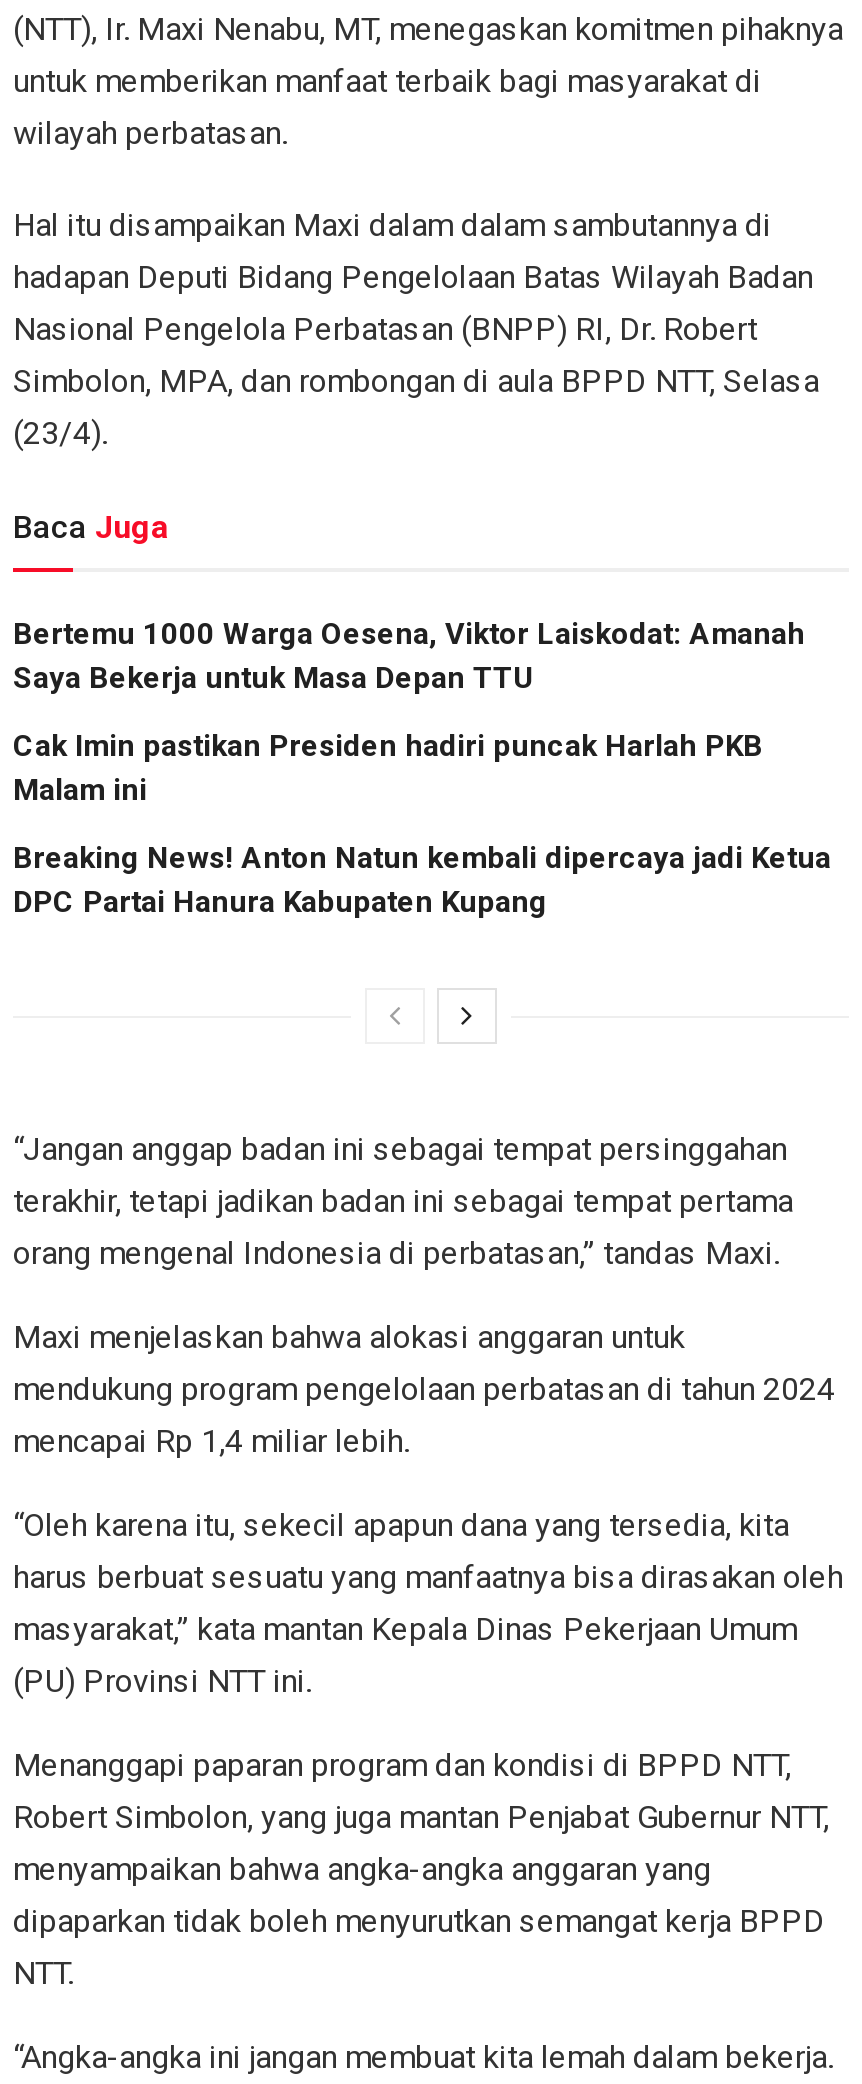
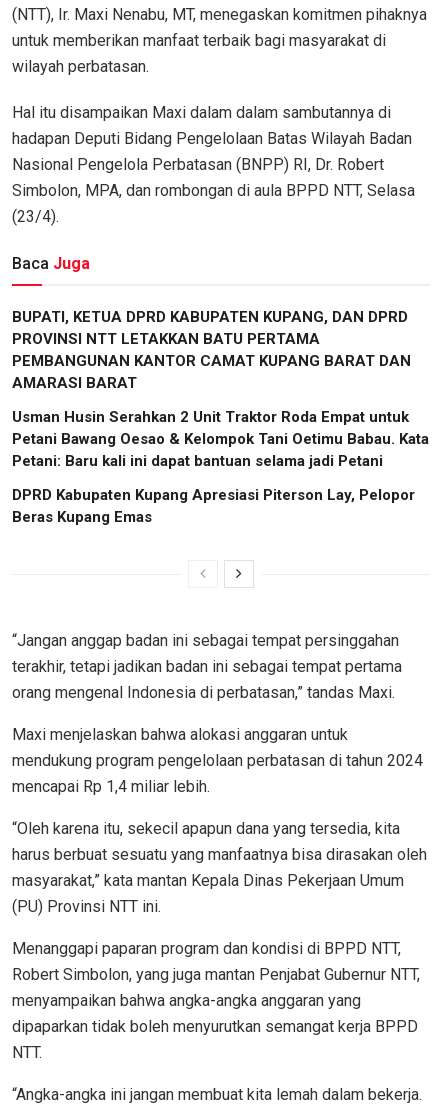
- Bertemu 1000 Warga Oesena, Viktor Laiskodat: Amanah
- Saya Bekerja untuk Masa Depan TTU
+ BUPATI, KETUA DPRD KABUPATEN KUPANG, DAN DPRD
+ PROVINSI NTT LETAKKAN BATU PERTAMA
+ PEMBANGUNAN KANTOR CAMAT KUPANG BARAT DAN
+ AMARASI BARAT

- Cak Imin pastikan Presiden hadiri puncak Harlah PKB
- Malam ini
+ Usman Husin Serahkan 2 Unit Traktor Roda Empat untuk
+ Petani Bawang Oesao & Kelompok Tani Oetimu Babau. Kata
+ Petani: Baru kali ini dapat bantuan selama jadi Petani

- Breaking News! Anton Natun kembali dipercaya jadi Ketua
- DPC Partai Hanura Kabupaten Kupang
+ DPRD Kabupaten Kupang Apresiasi Piterson Lay, Pelopor
+ Beras Kupang Emas
